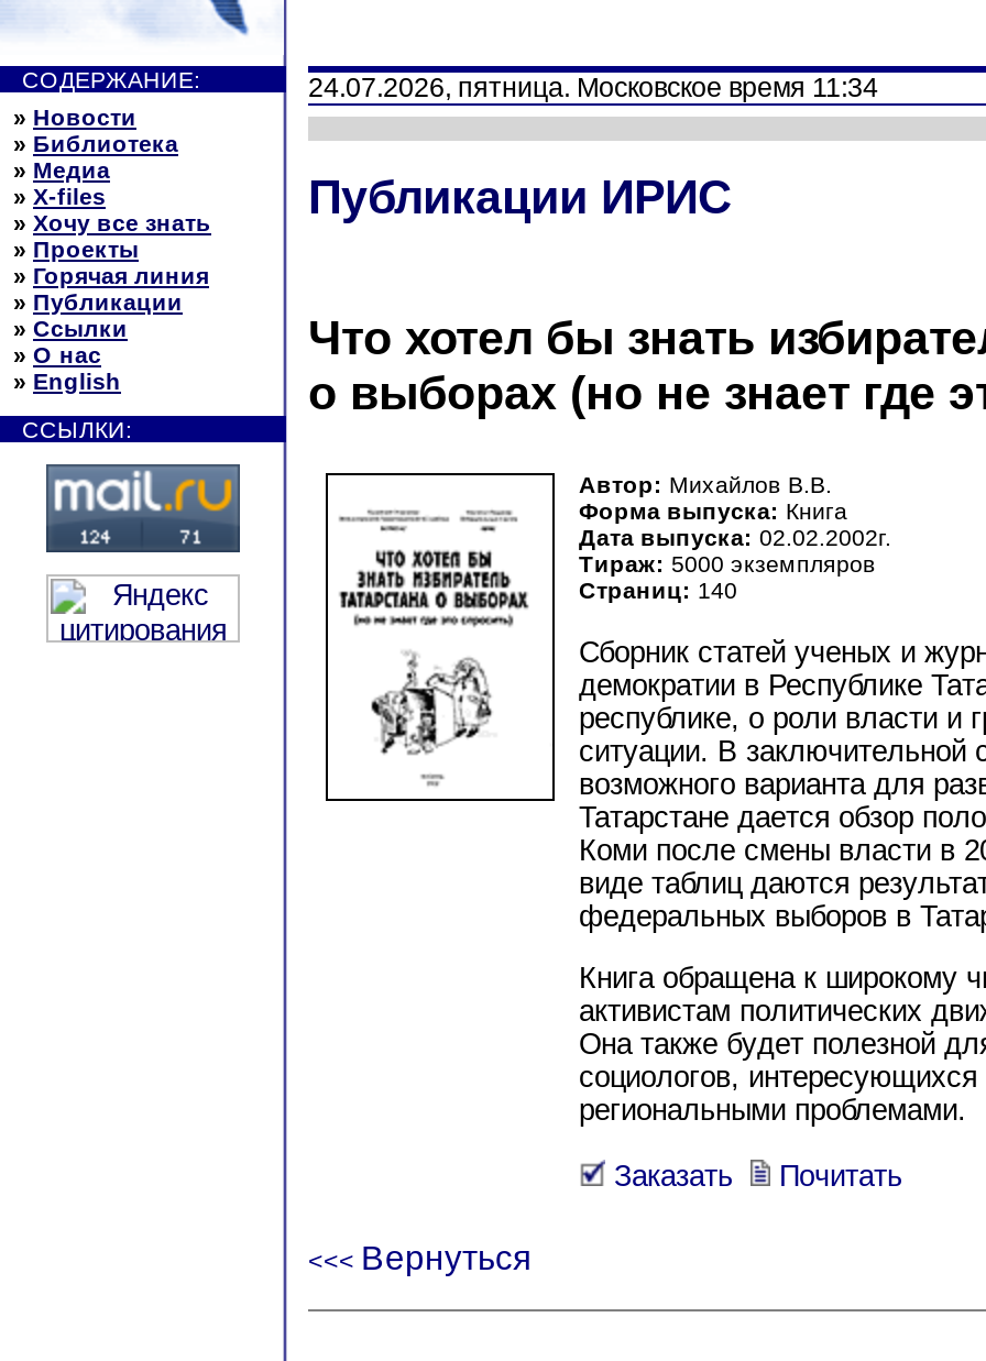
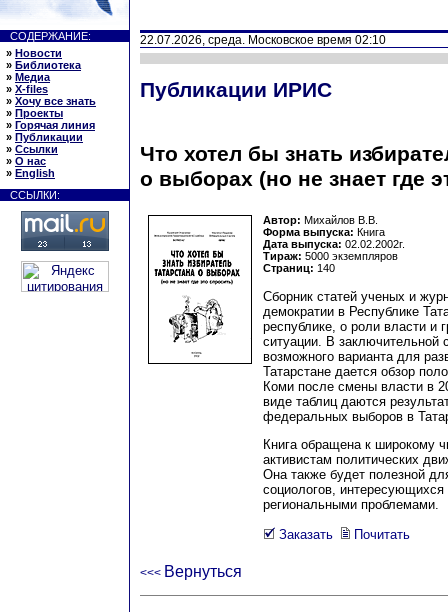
- 24.07.2026, пятница. Московское время 11:34
+ 22.07.2026, среда. Московское время 02:10
